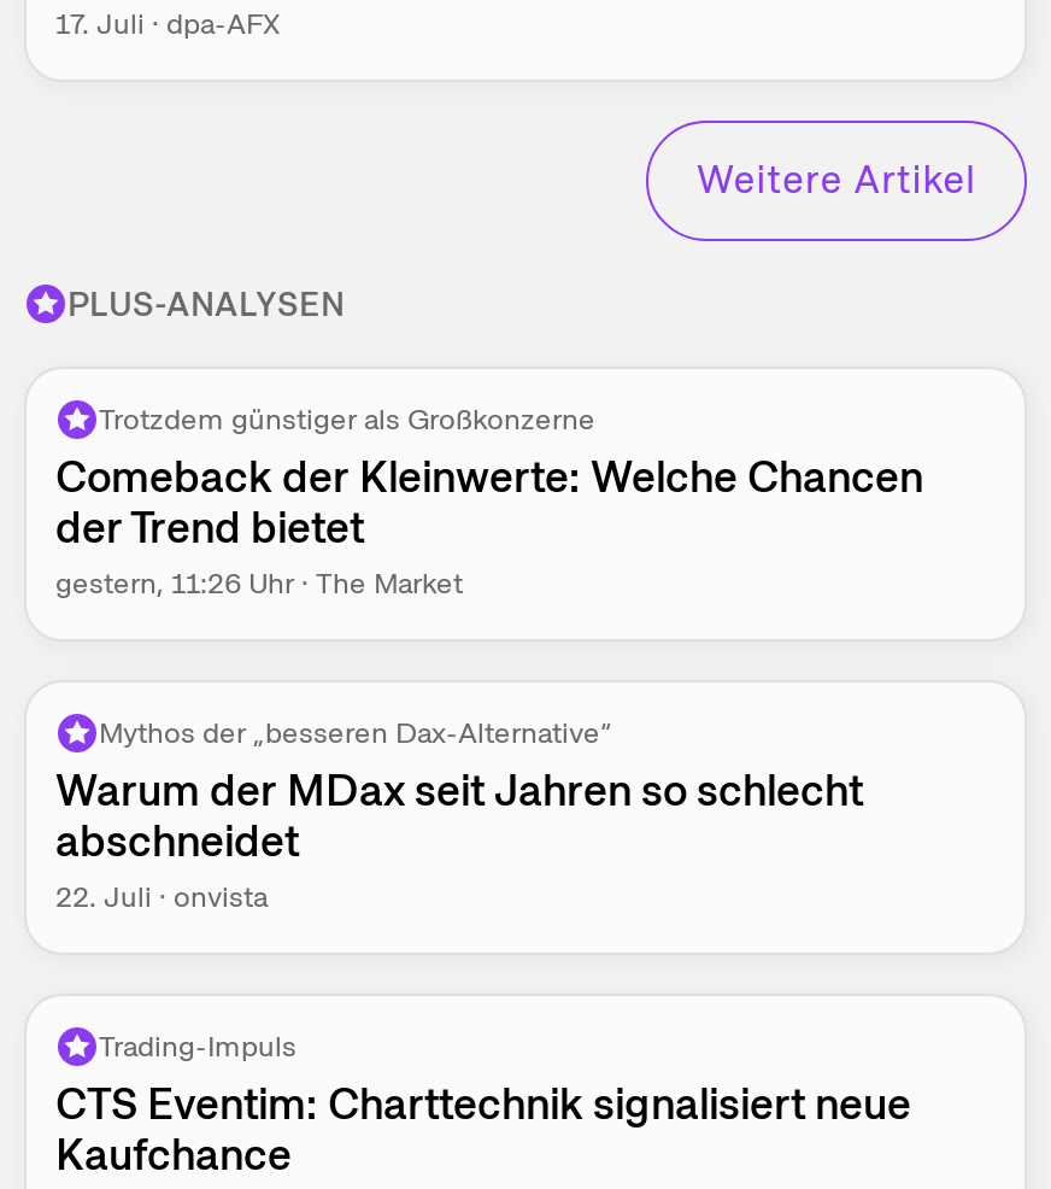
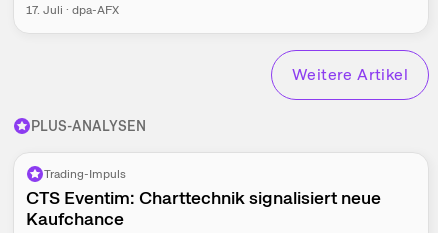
- Trotzdem günstiger als Großkonzerne
- Comeback der Kleinwerte: Welche Chancen
- der Trend bietet
- gestern, 11:26 Uhr · The Market

- Mythos der „besseren Dax-Alternative“
- Warum der MDax seit Jahren so schlecht
- abschneidet
- 22. Juli · onvista
